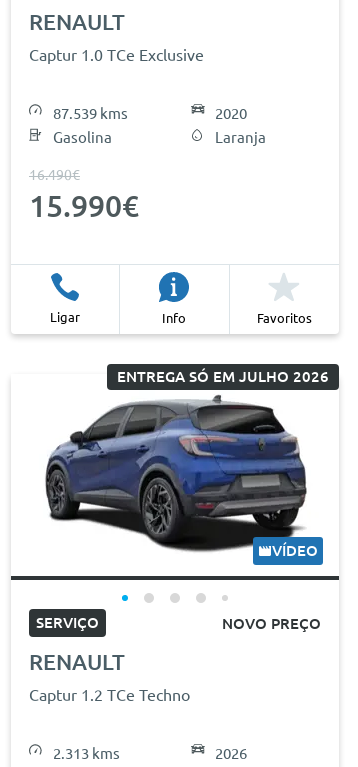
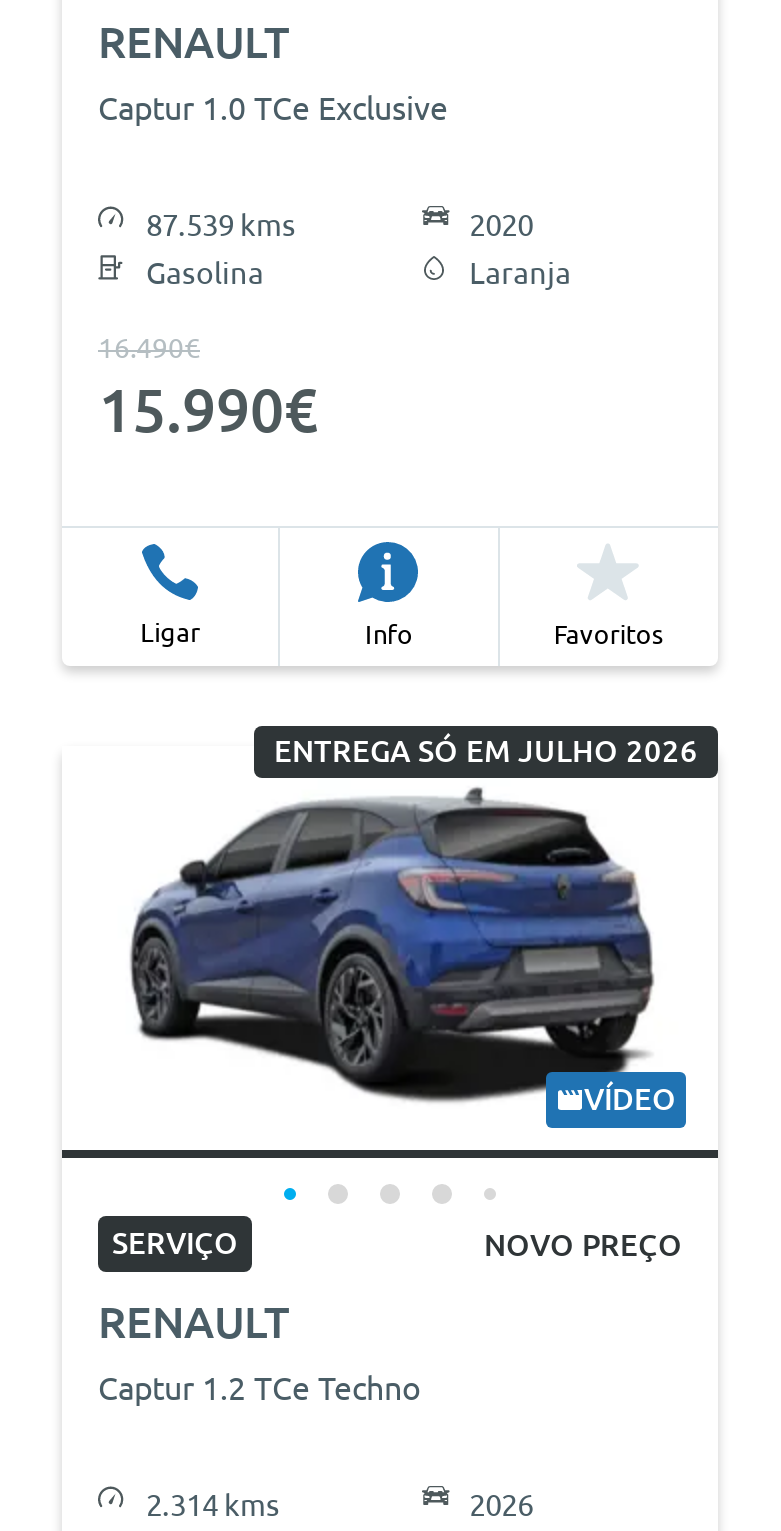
- 2.313 kms
+ 2.314 kms
